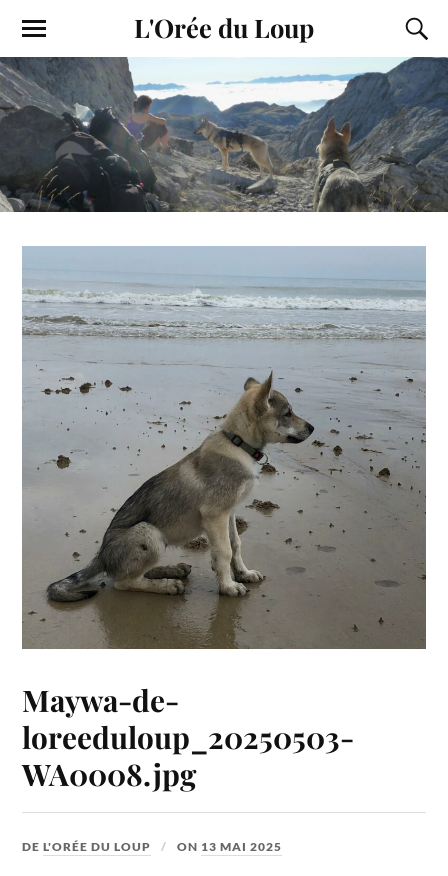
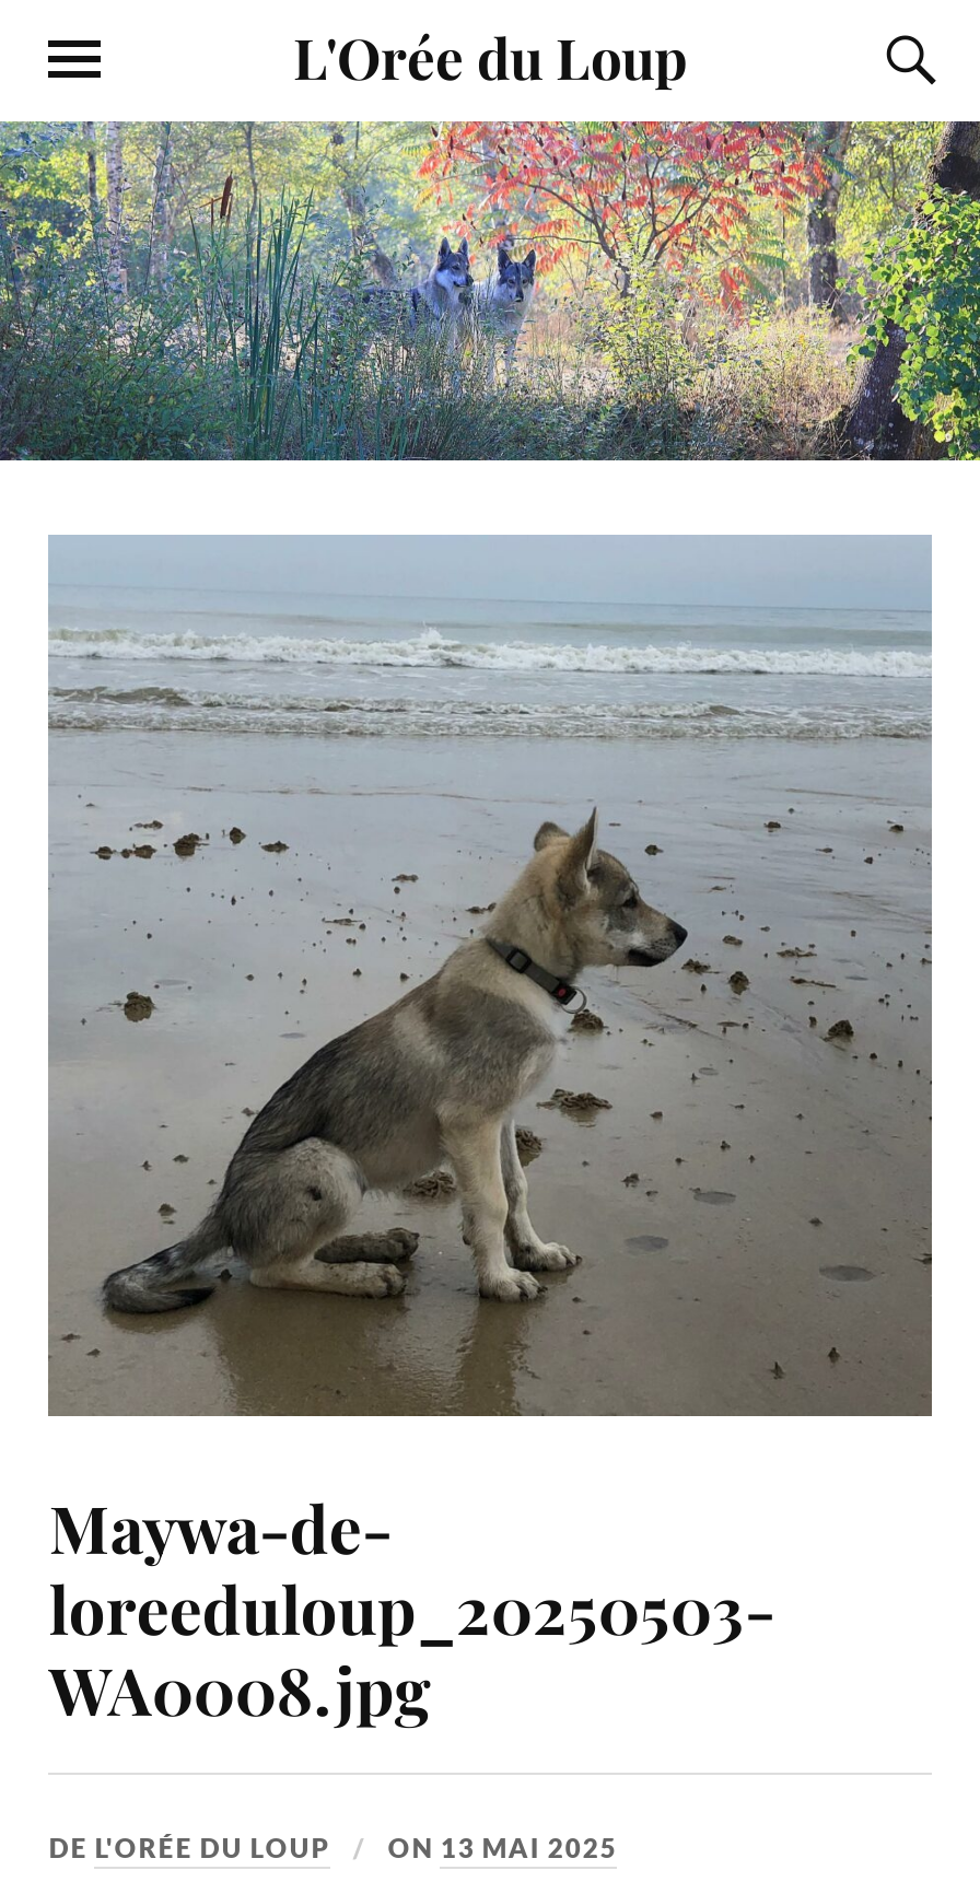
- [image]
+ [image]
